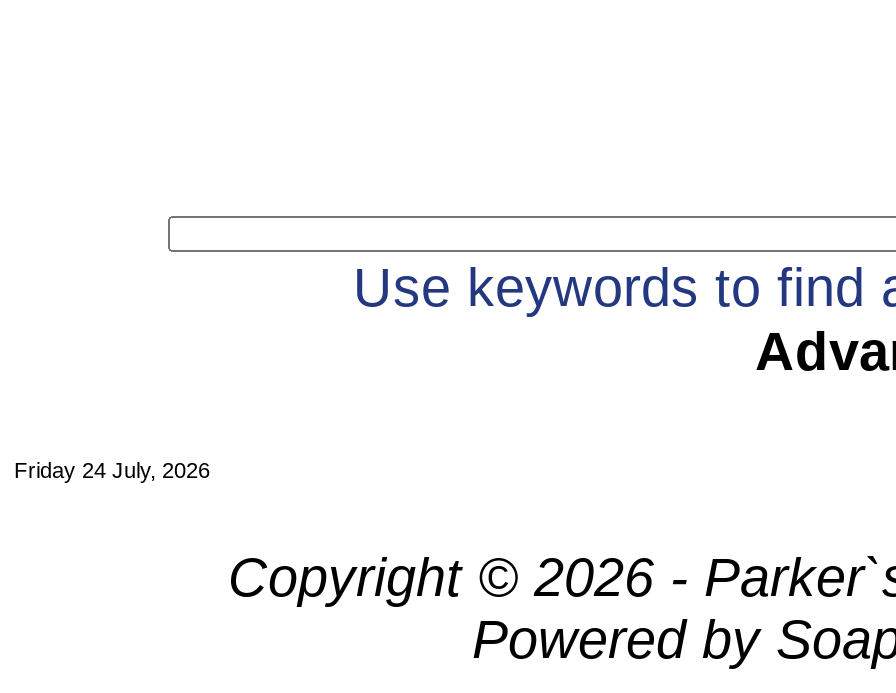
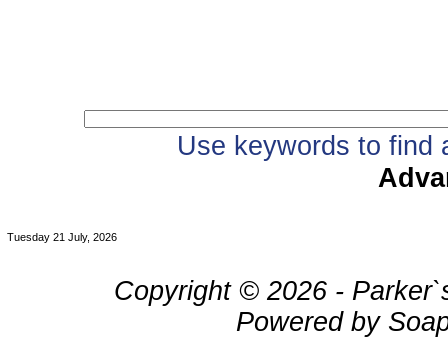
- Friday 24 July, 2026
+ Tuesday 21 July, 2026
